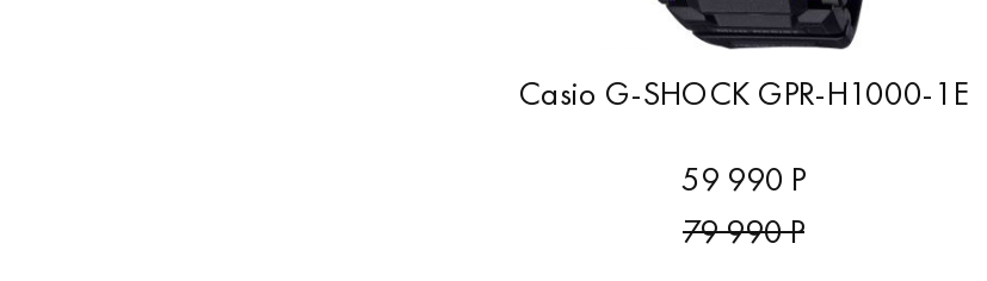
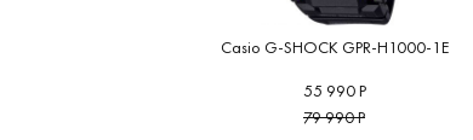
- 59 990 Р
+ 55 990 Р
